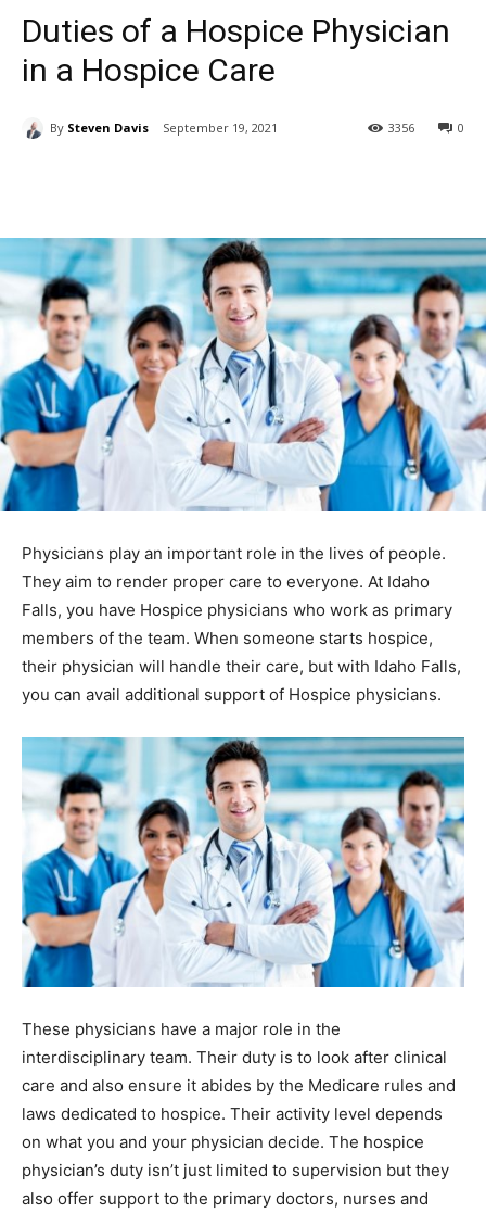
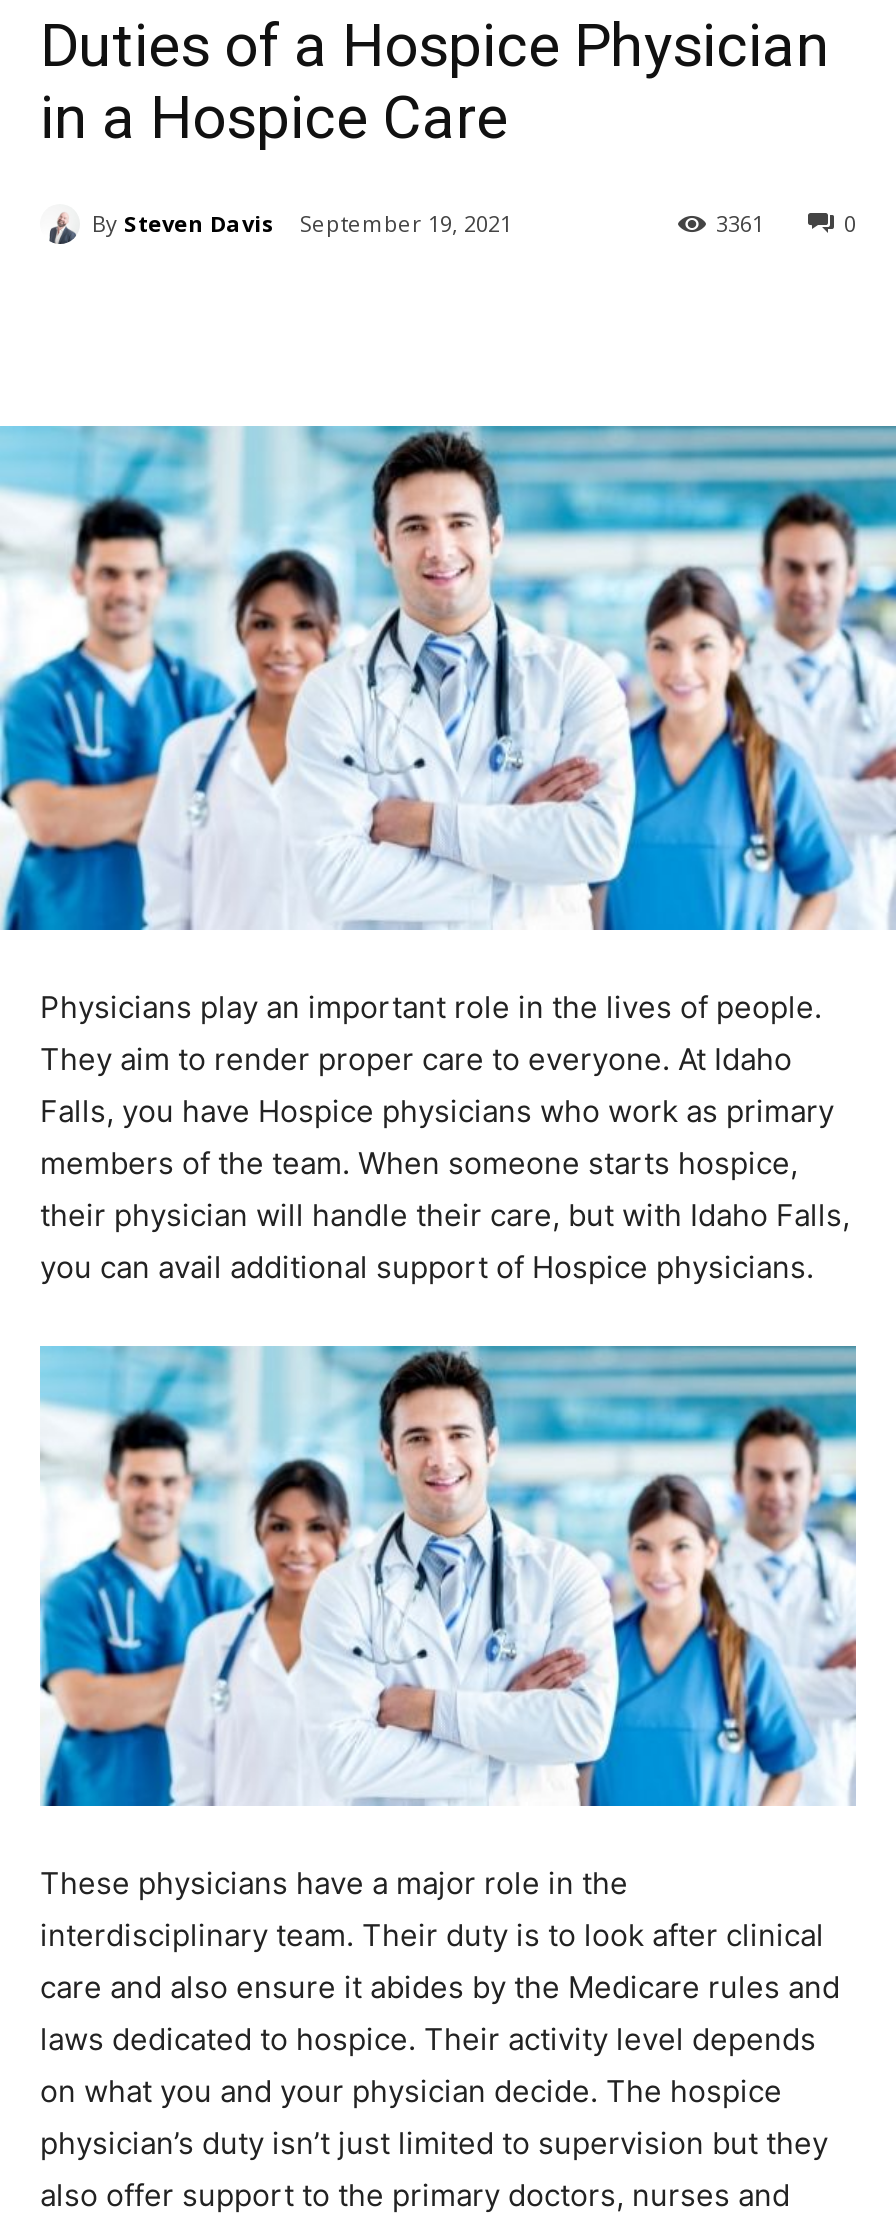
- 3356
+ 3361
